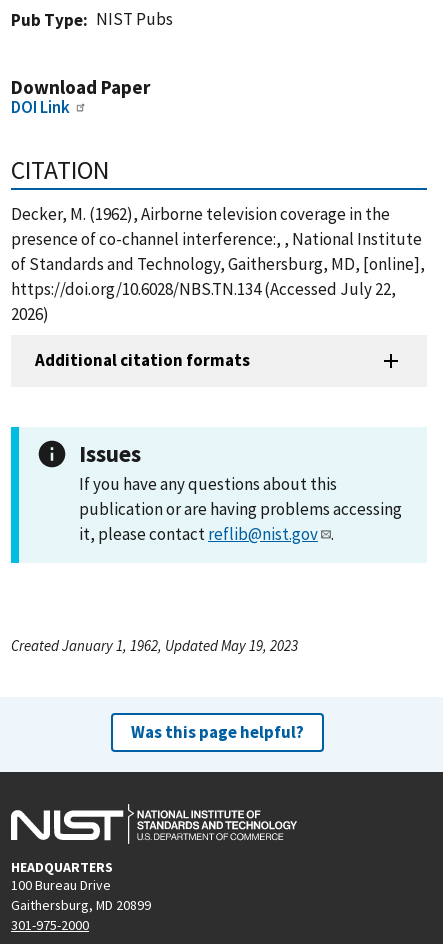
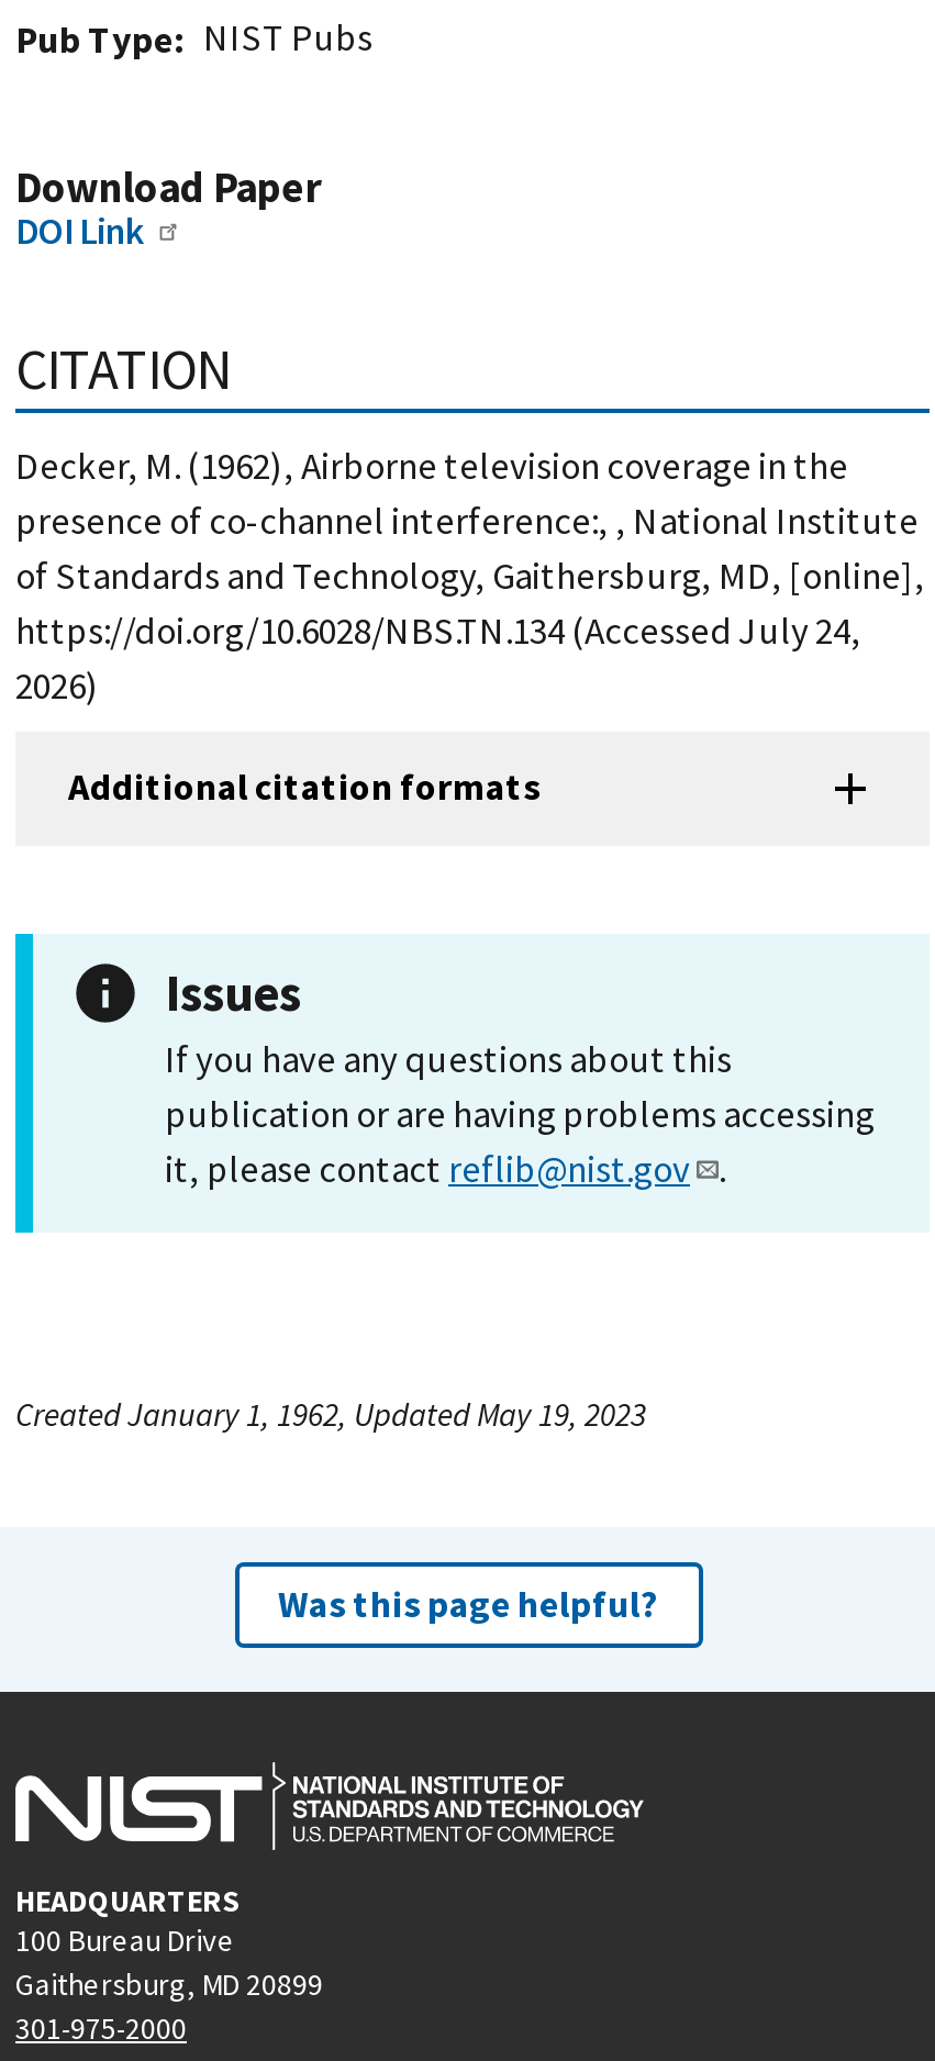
- https://doi.org/10.6028/NBS.TN.134 (Accessed July 22,
+ https://doi.org/10.6028/NBS.TN.134 (Accessed July 24,
